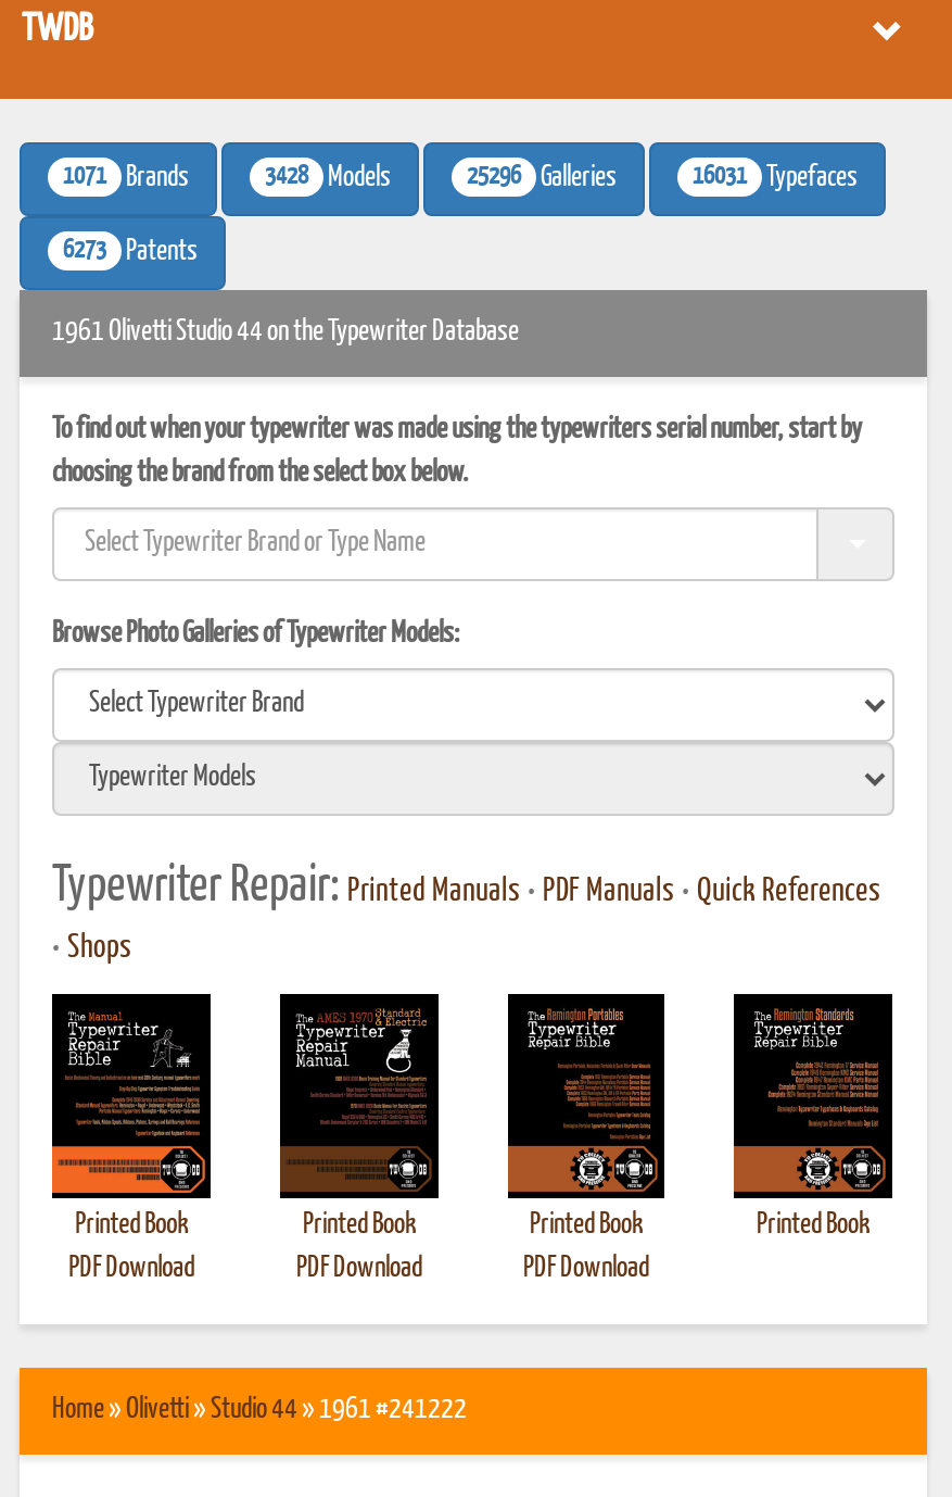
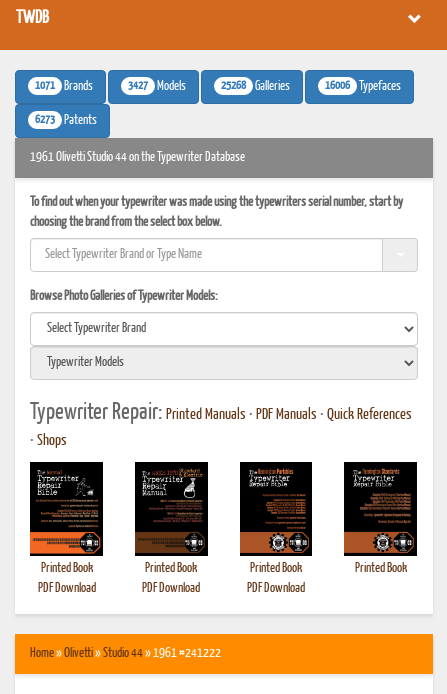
- 3428 Models
+ 3427 Models

- 25296 Galleries
+ 25268 Galleries

- 16031 Typefaces
+ 16006 Typefaces
